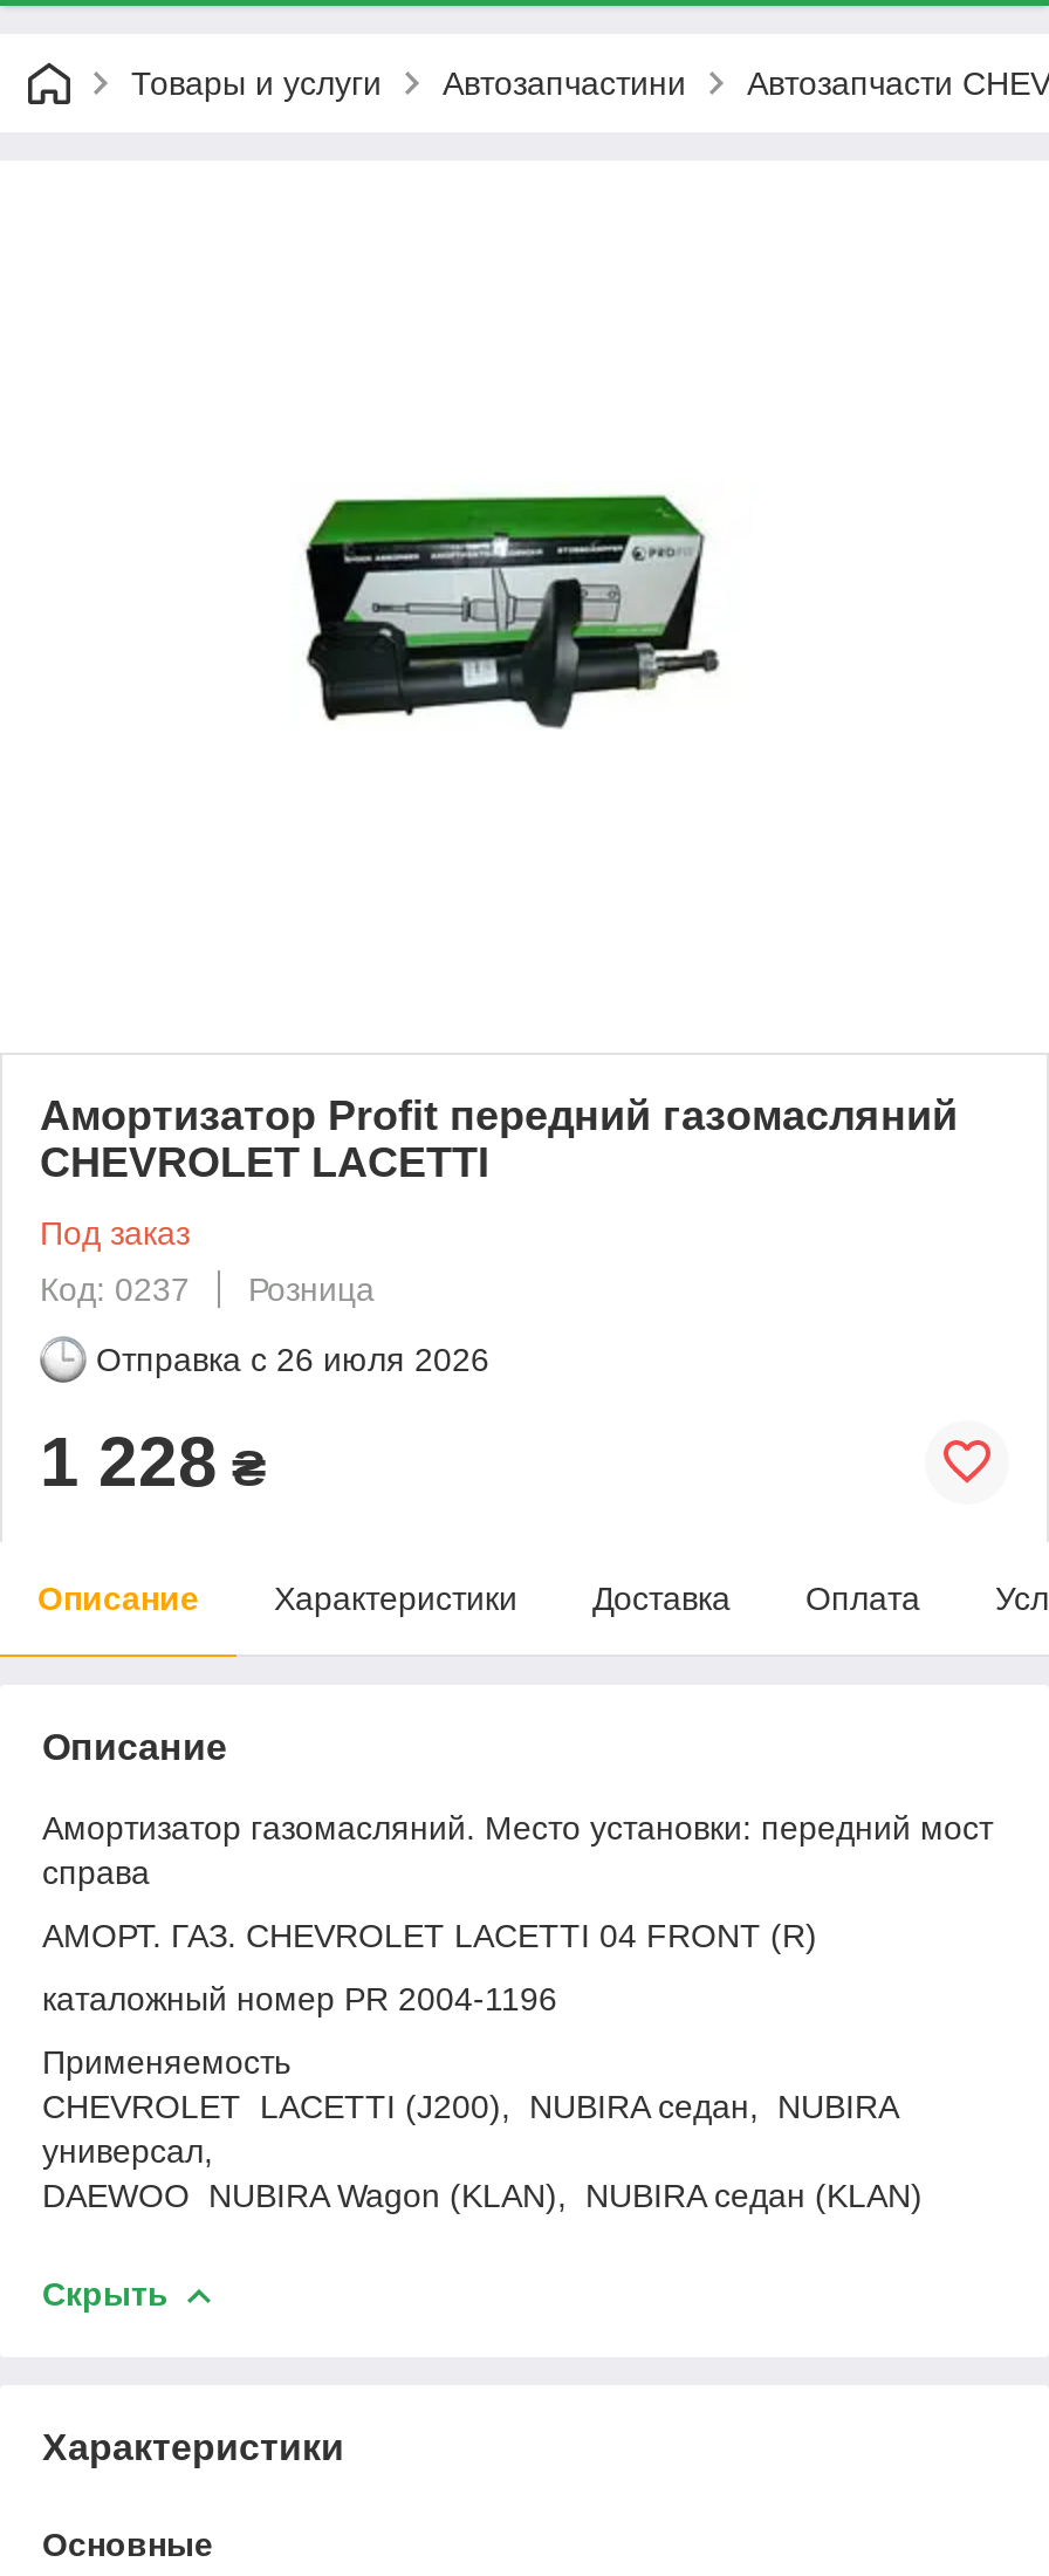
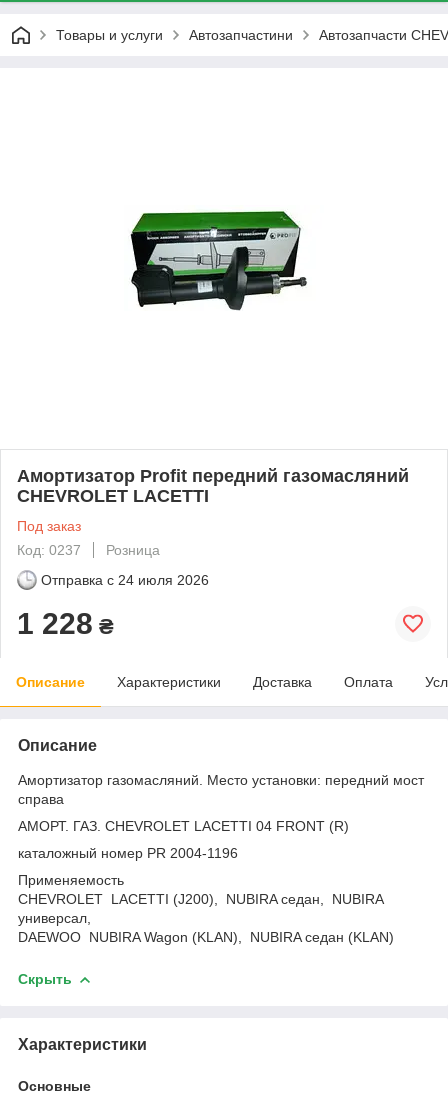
- Отправка с 26 июля 2026
+ Отправка с 24 июля 2026
